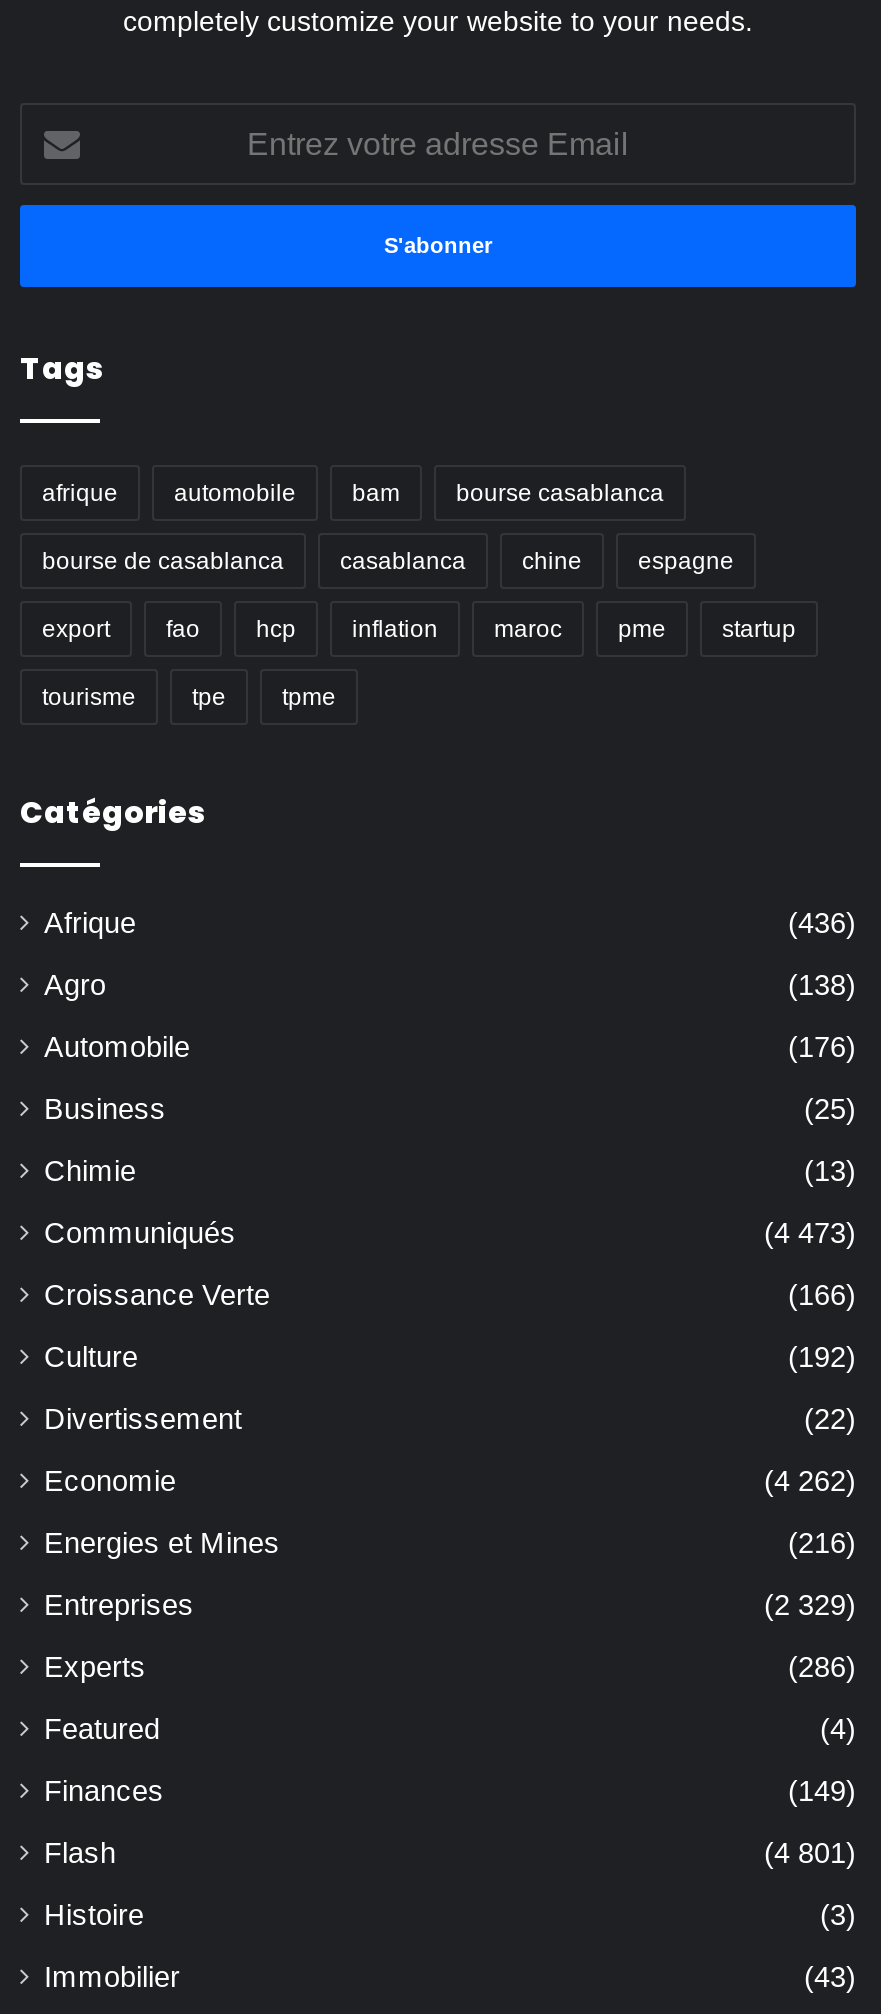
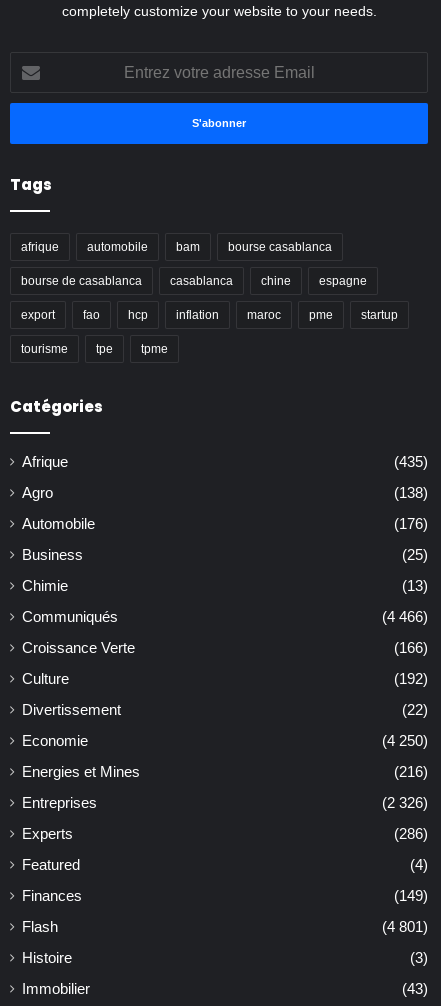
- (436)
+ (435)

- (4 473)
+ (4 466)

- (4 262)
+ (4 250)

- (2 329)
+ (2 326)
